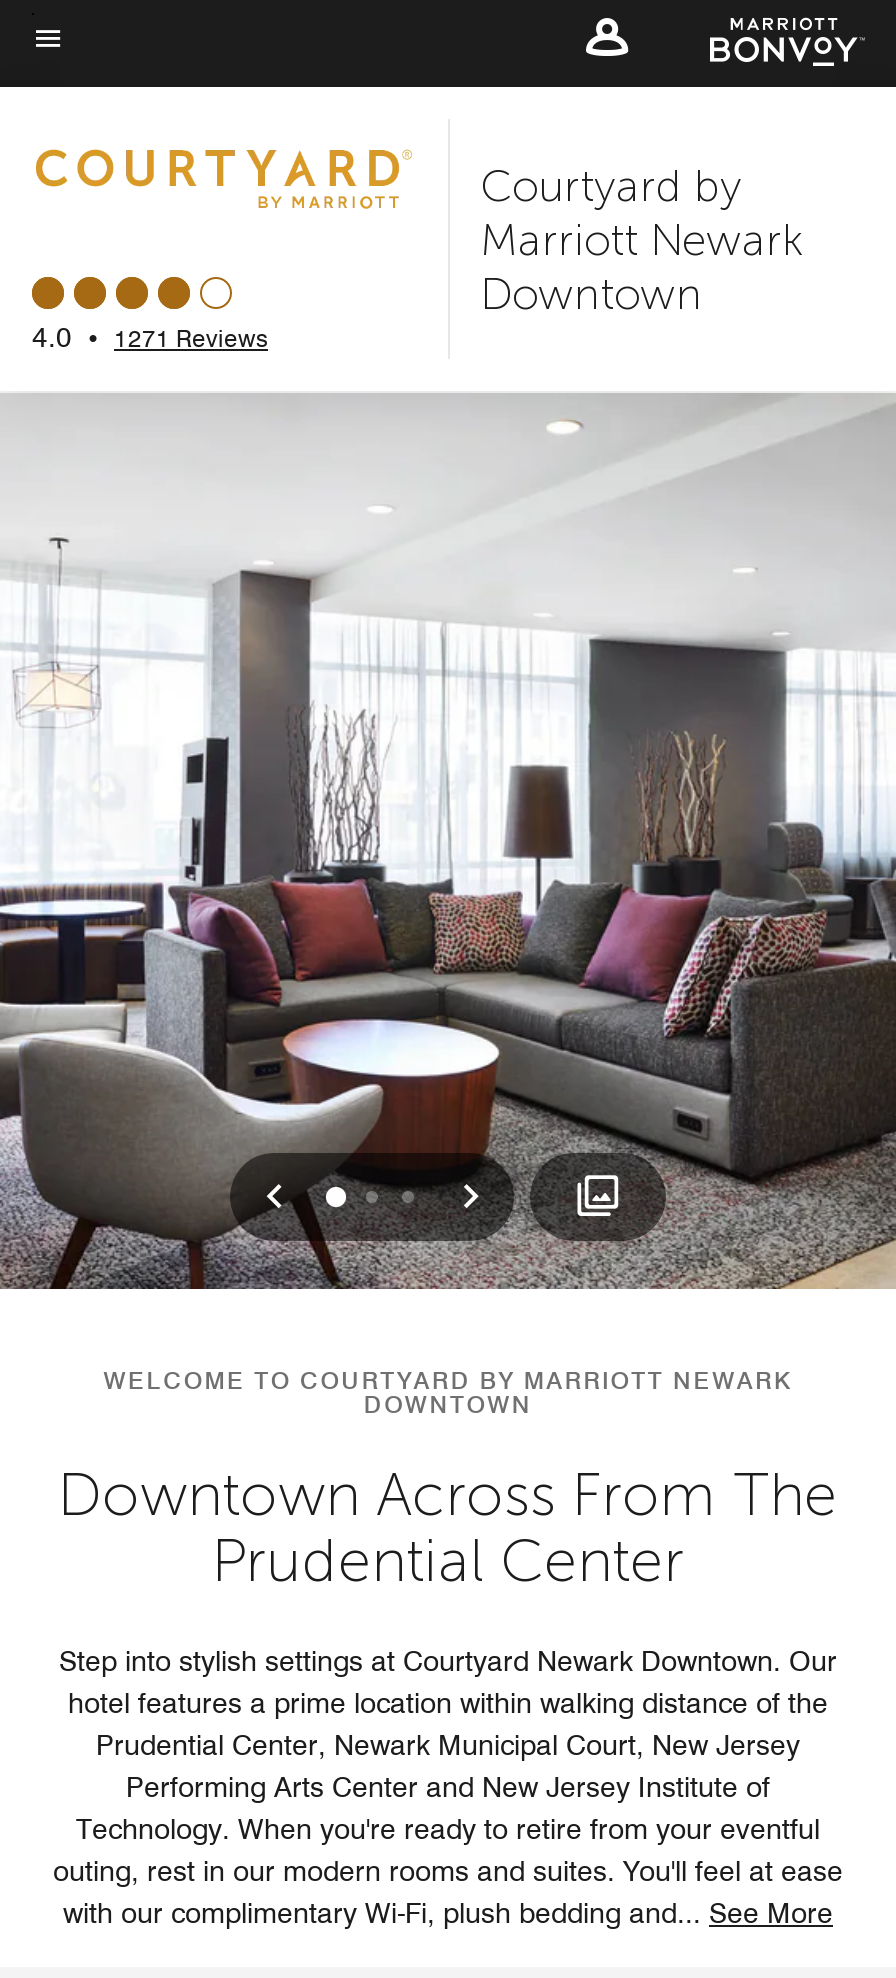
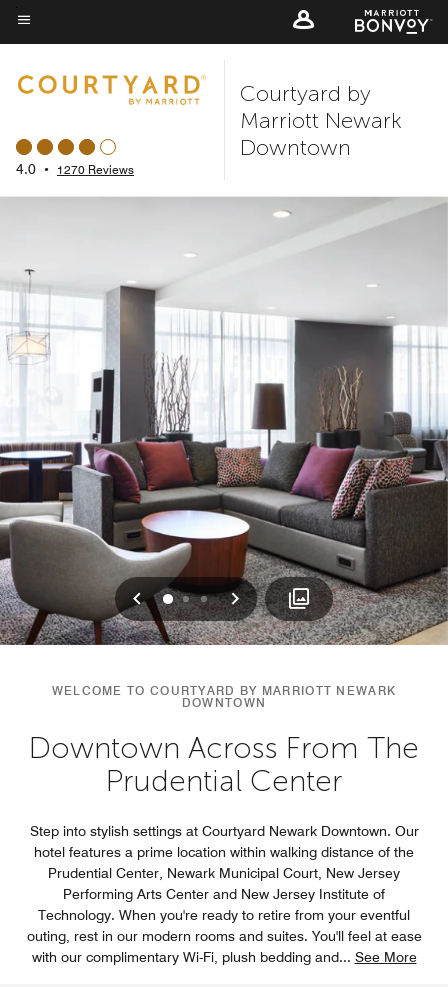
- 4.0 • 1271 Reviews
+ 4.0 • 1270 Reviews
